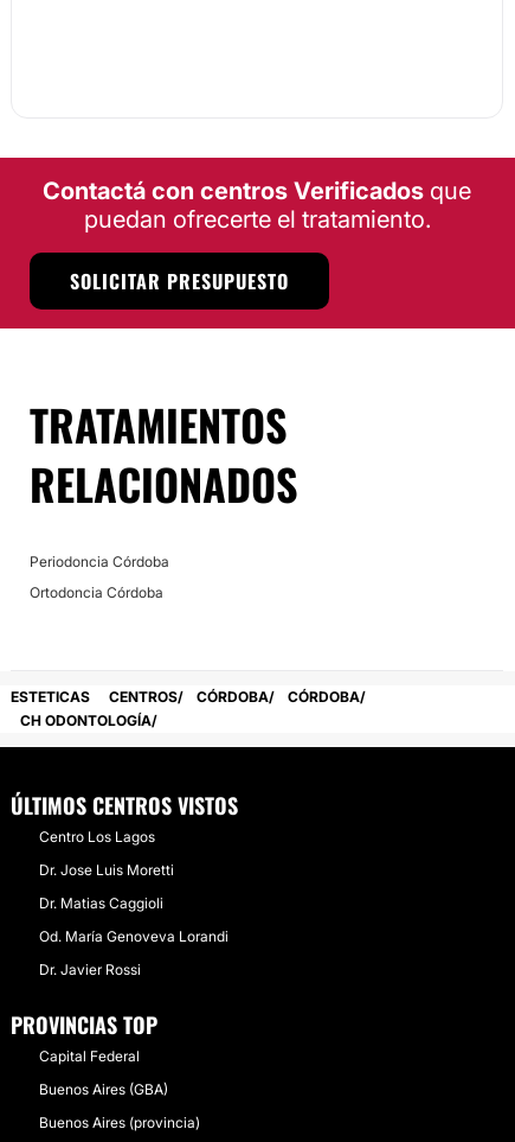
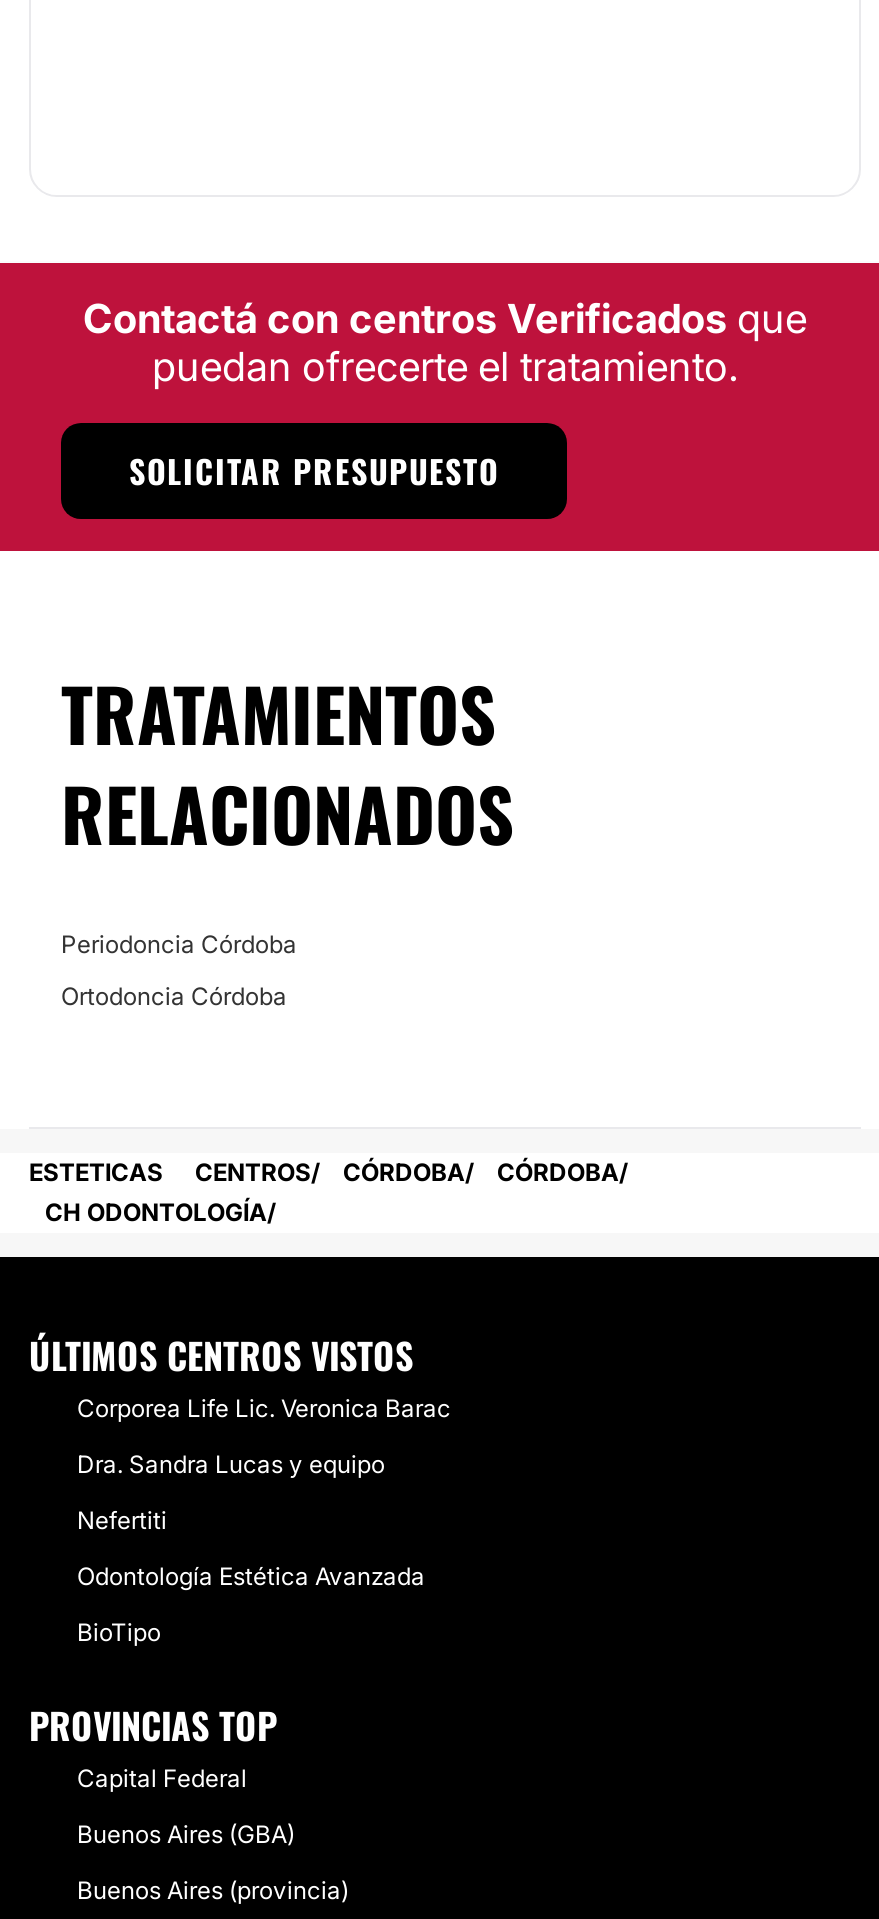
- Centro Los Lagos
+ Corporea Life Lic. Veronica Barac

- Dr. Jose Luis Moretti
+ Dra. Sandra Lucas y equipo

- Dr. Matias Caggioli
+ Nefertiti

- Od. María Genoveva Lorandi
+ Odontología Estética Avanzada

- Dr. Javier Rossi
+ BioTipo
